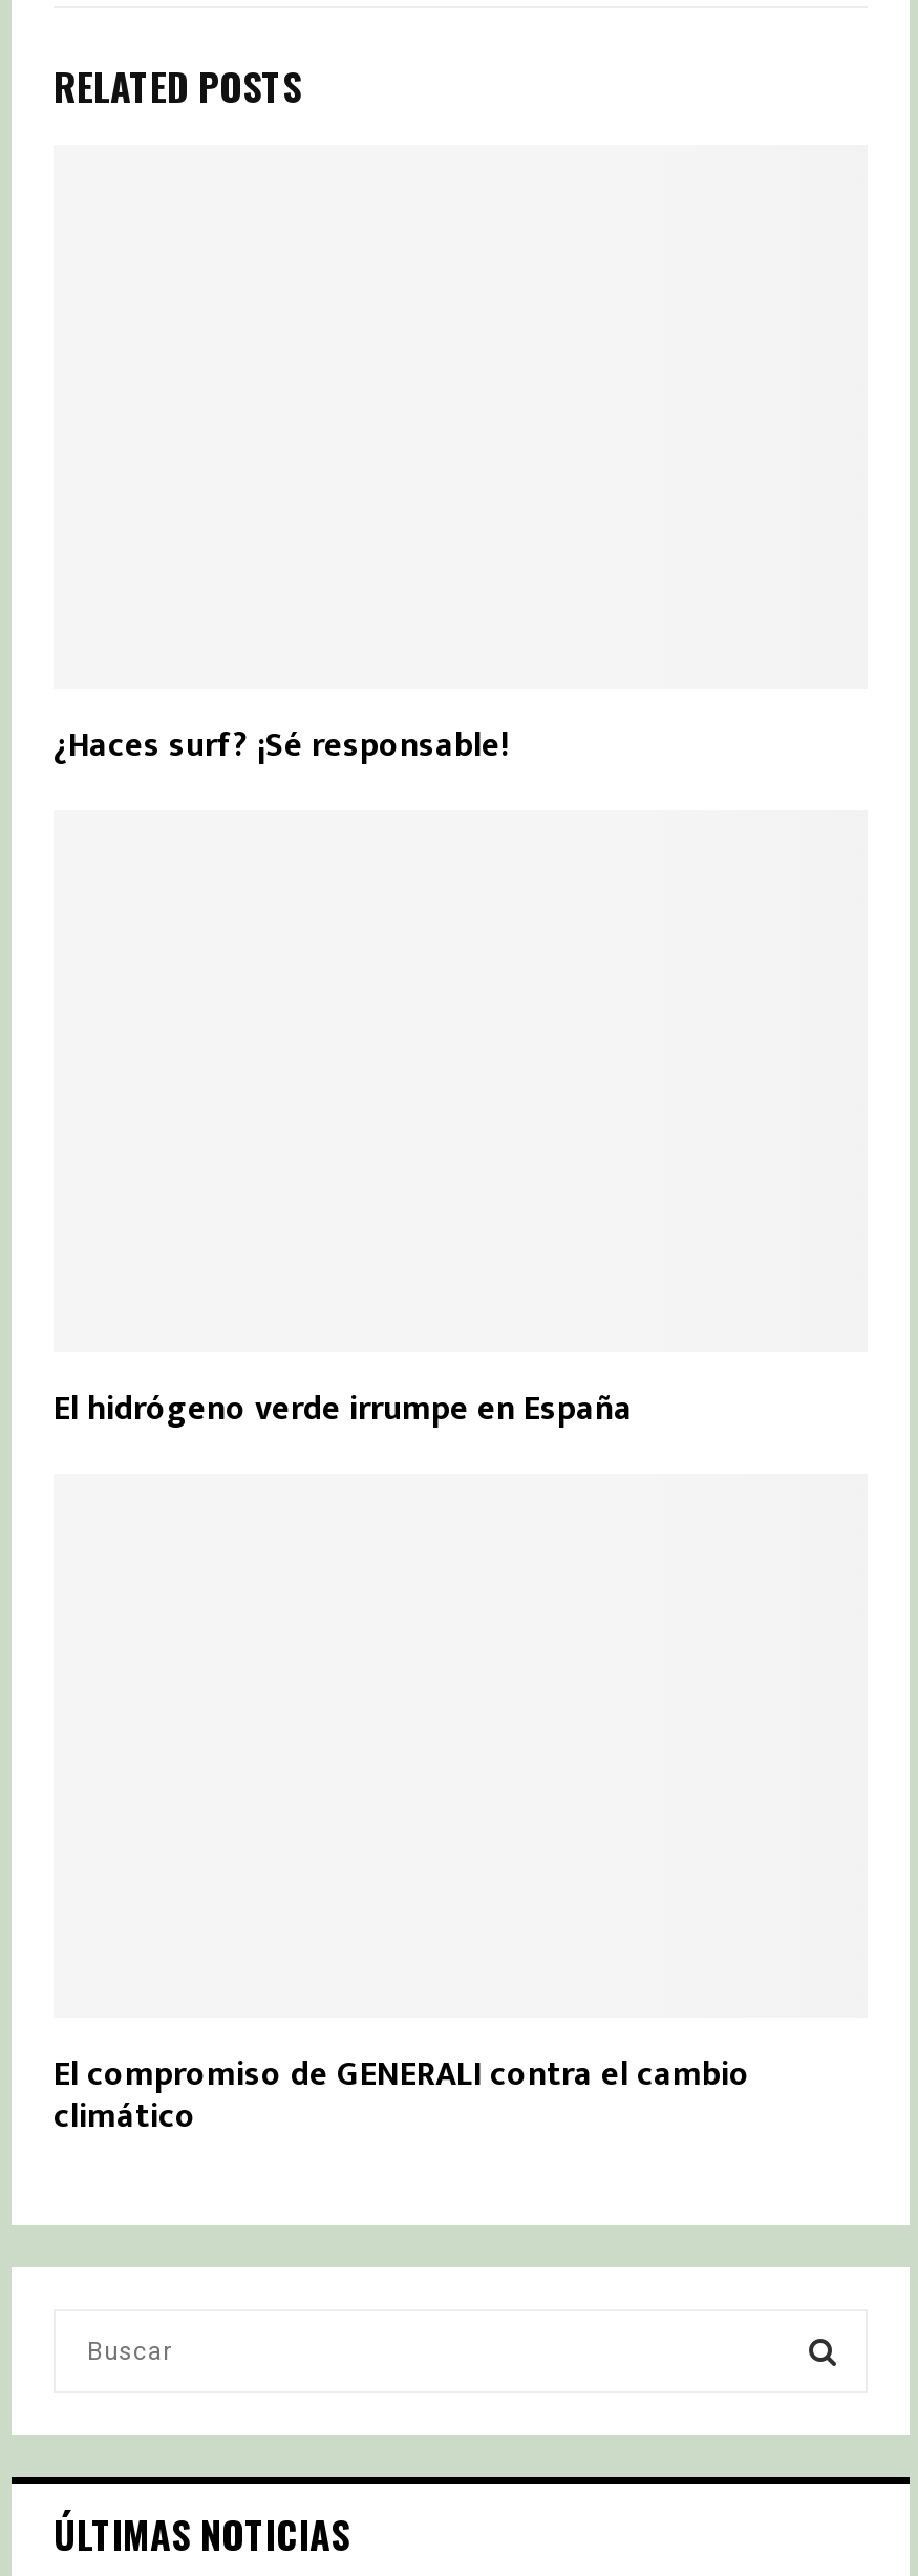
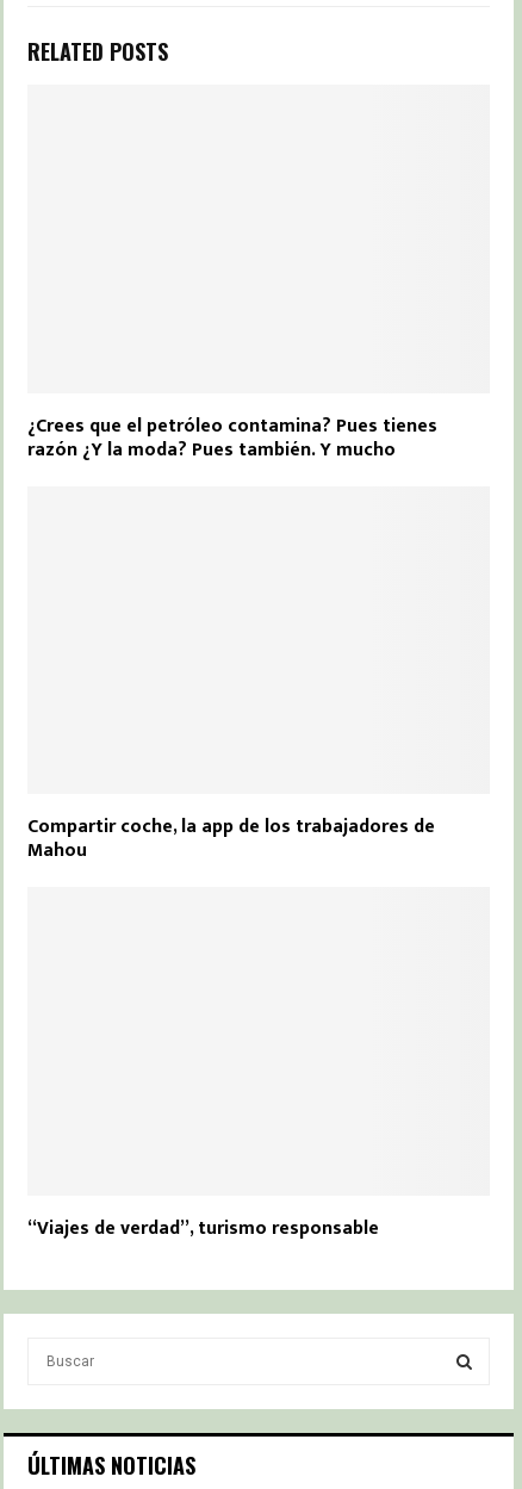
- ¿Haces surf? ¡Sé responsable!
+ ¿Crees que el petróleo contamina? Pues tienes
+ razón ¿Y la moda? Pues también. Y mucho

- El hidrógeno verde irrumpe en España
+ Compartir coche, la app de los trabajadores de
+ Mahou

- El compromiso de GENERALI contra el cambio
- climático
+ “Viajes de verdad”, turismo responsable
